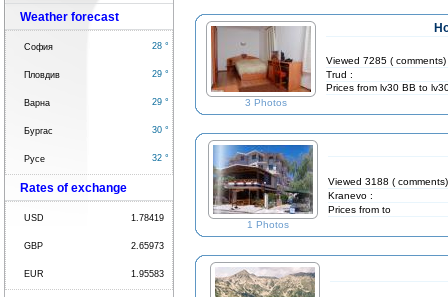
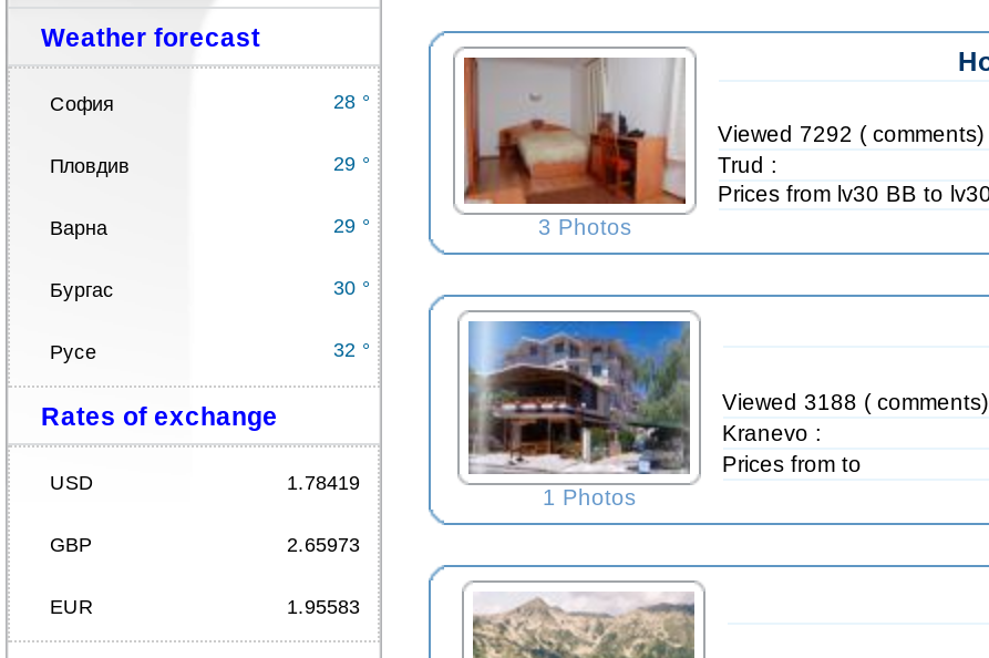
- Viewed 7285 ( comments)
+ Viewed 7292 ( comments)
